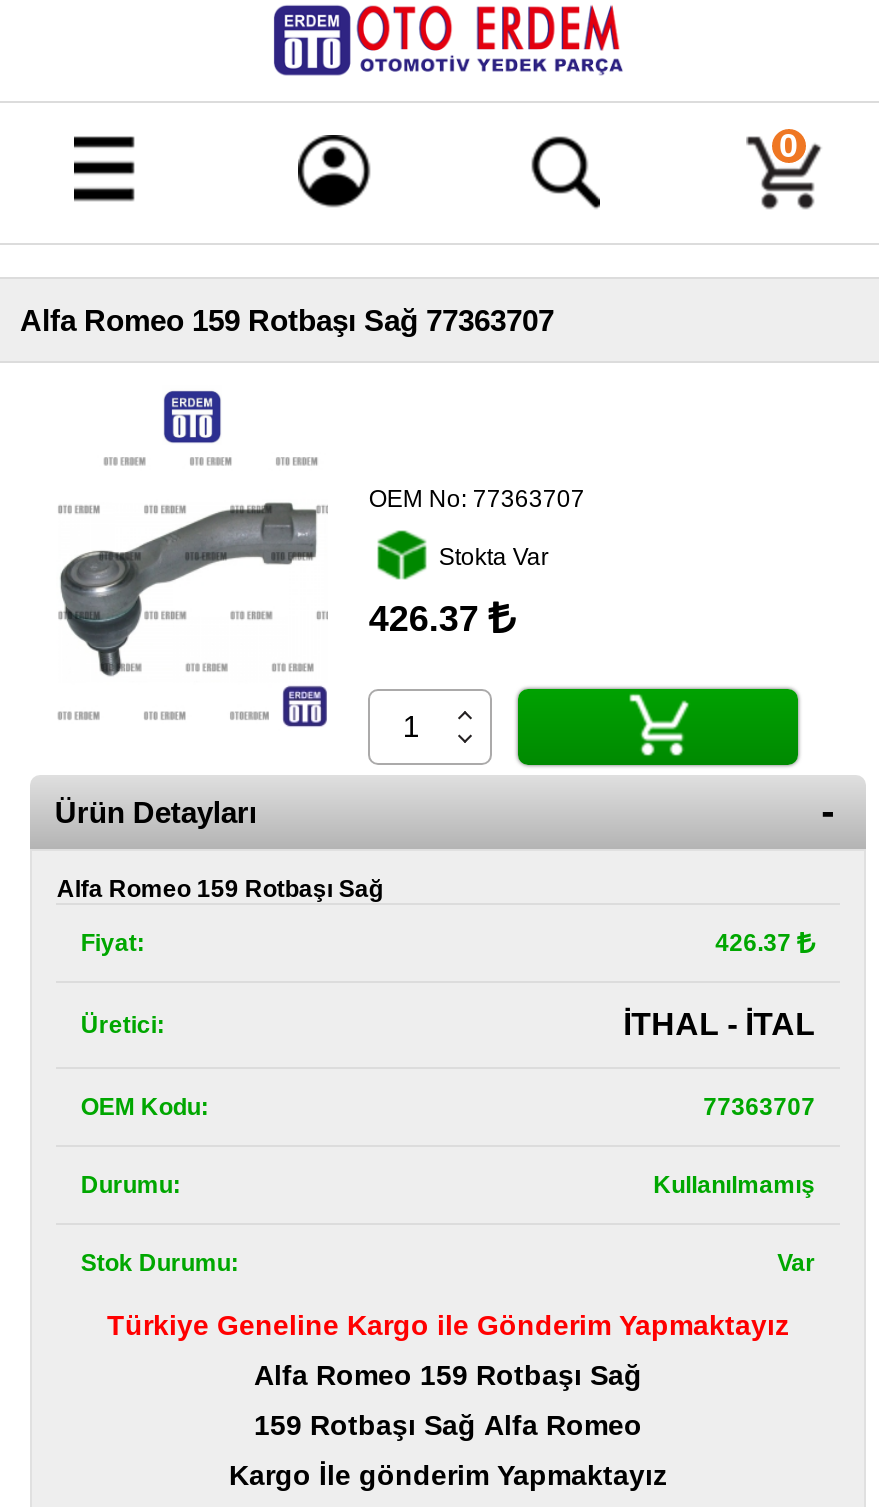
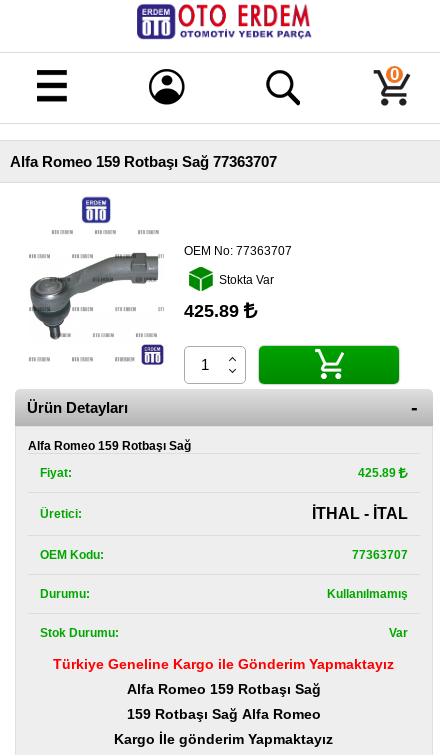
- 426.37
+ 425.89

- 426.37
+ 425.89
